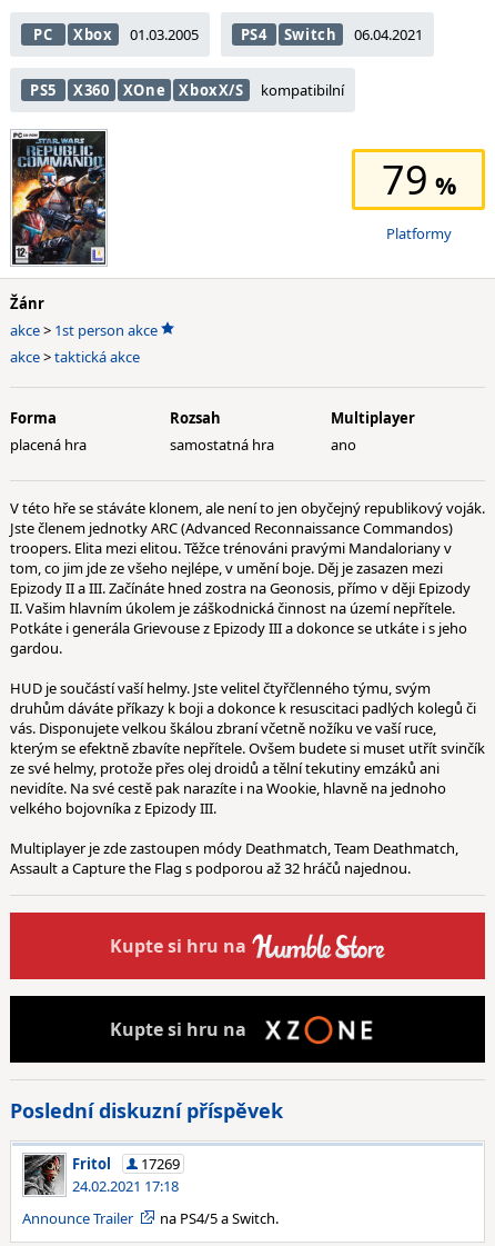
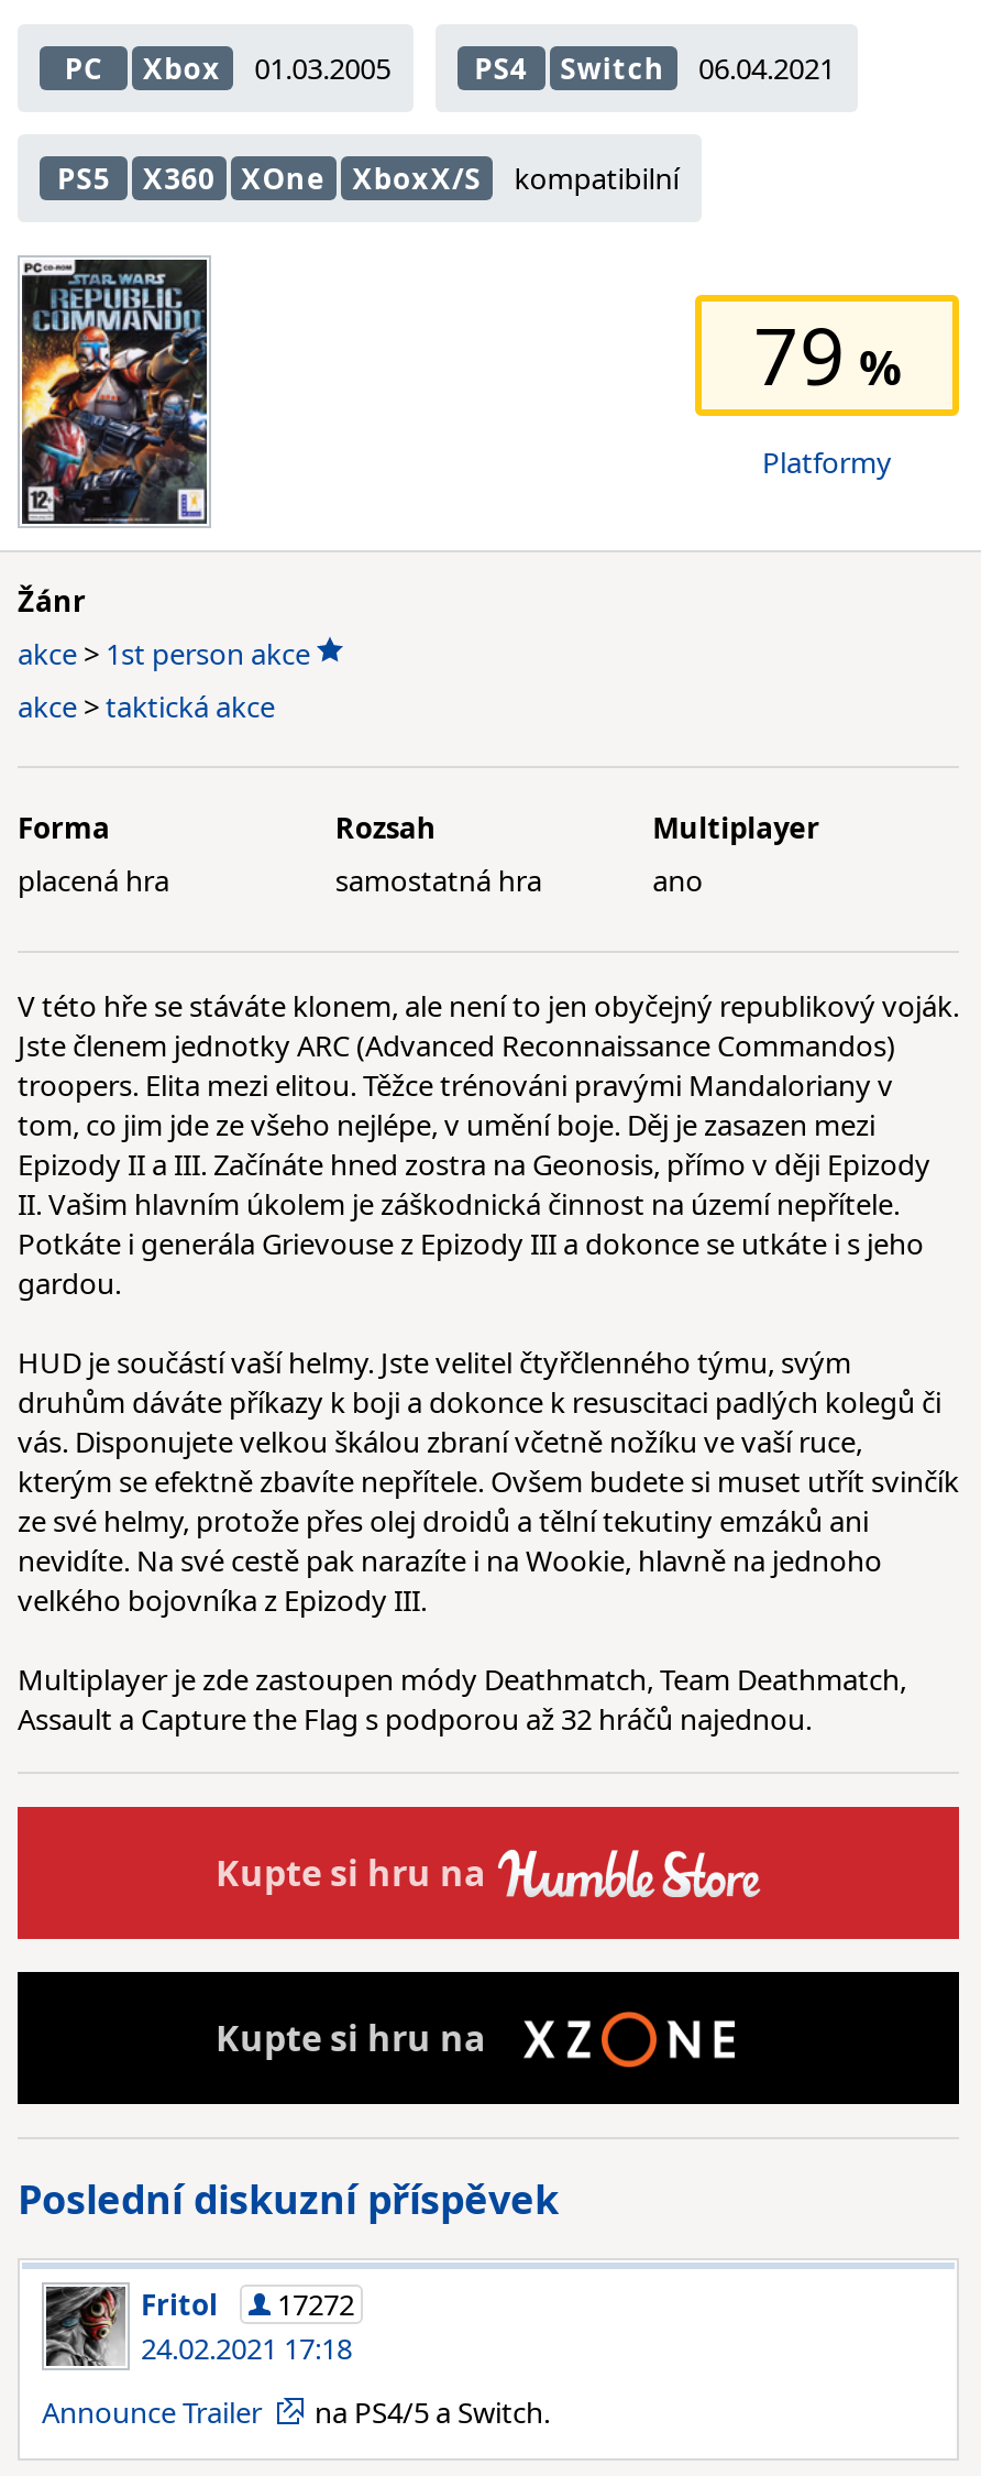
- Fritol 17269
+ Fritol 17272
